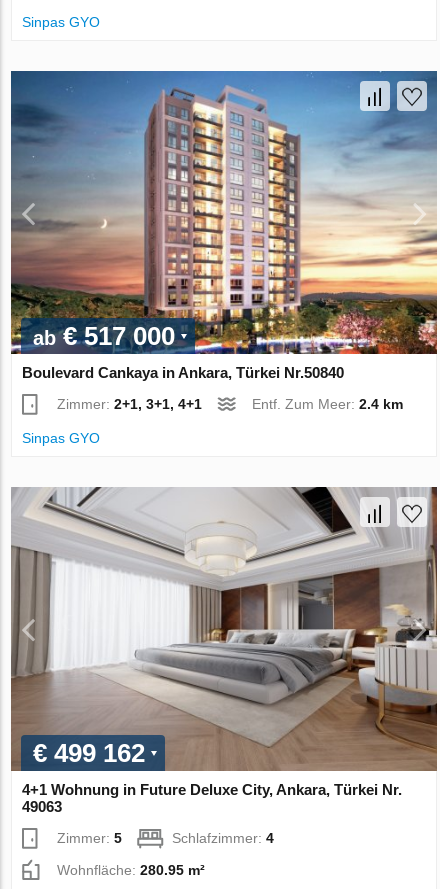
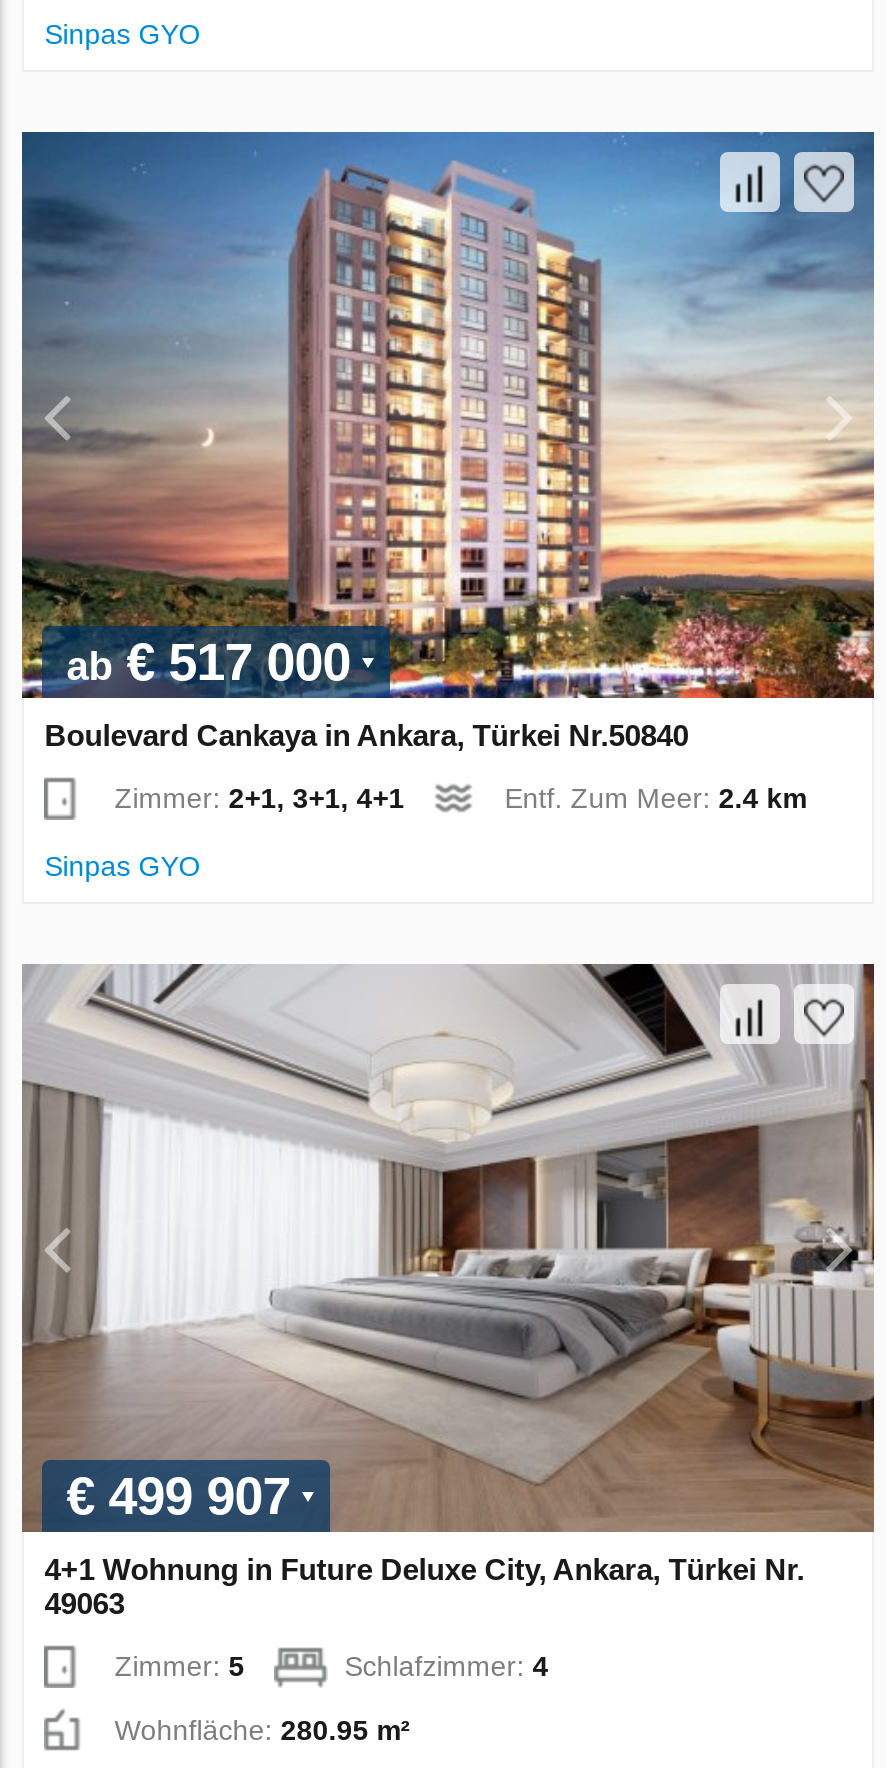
- € 499 162
+ € 499 907
